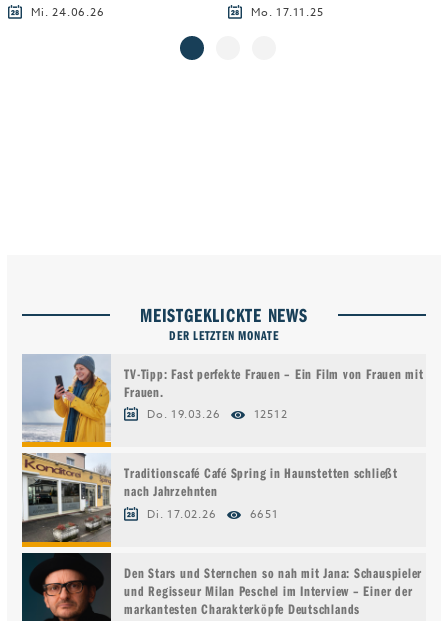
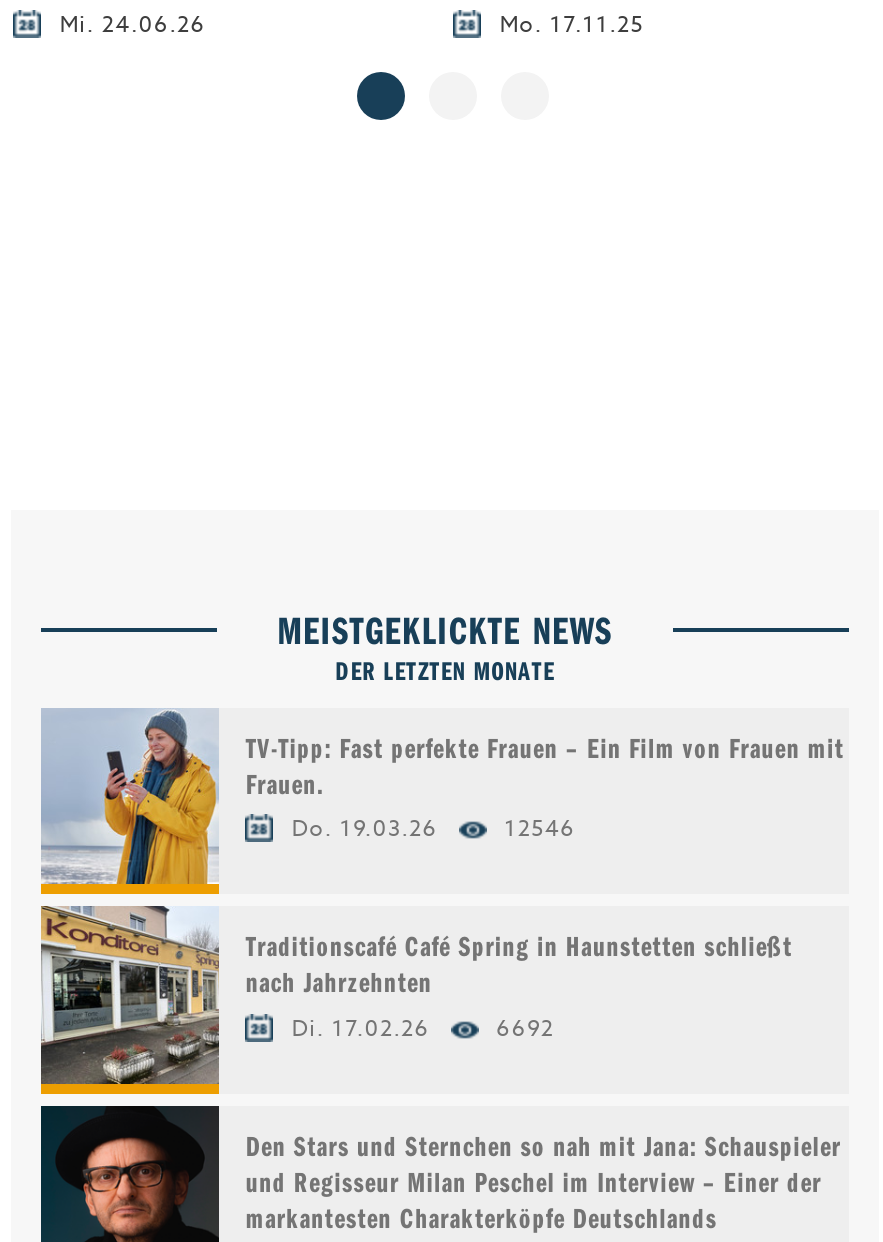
- Do. 19.03.26 12512
+ Do. 19.03.26 12546

- Di. 17.02.26 6651
+ Di. 17.02.26 6692
